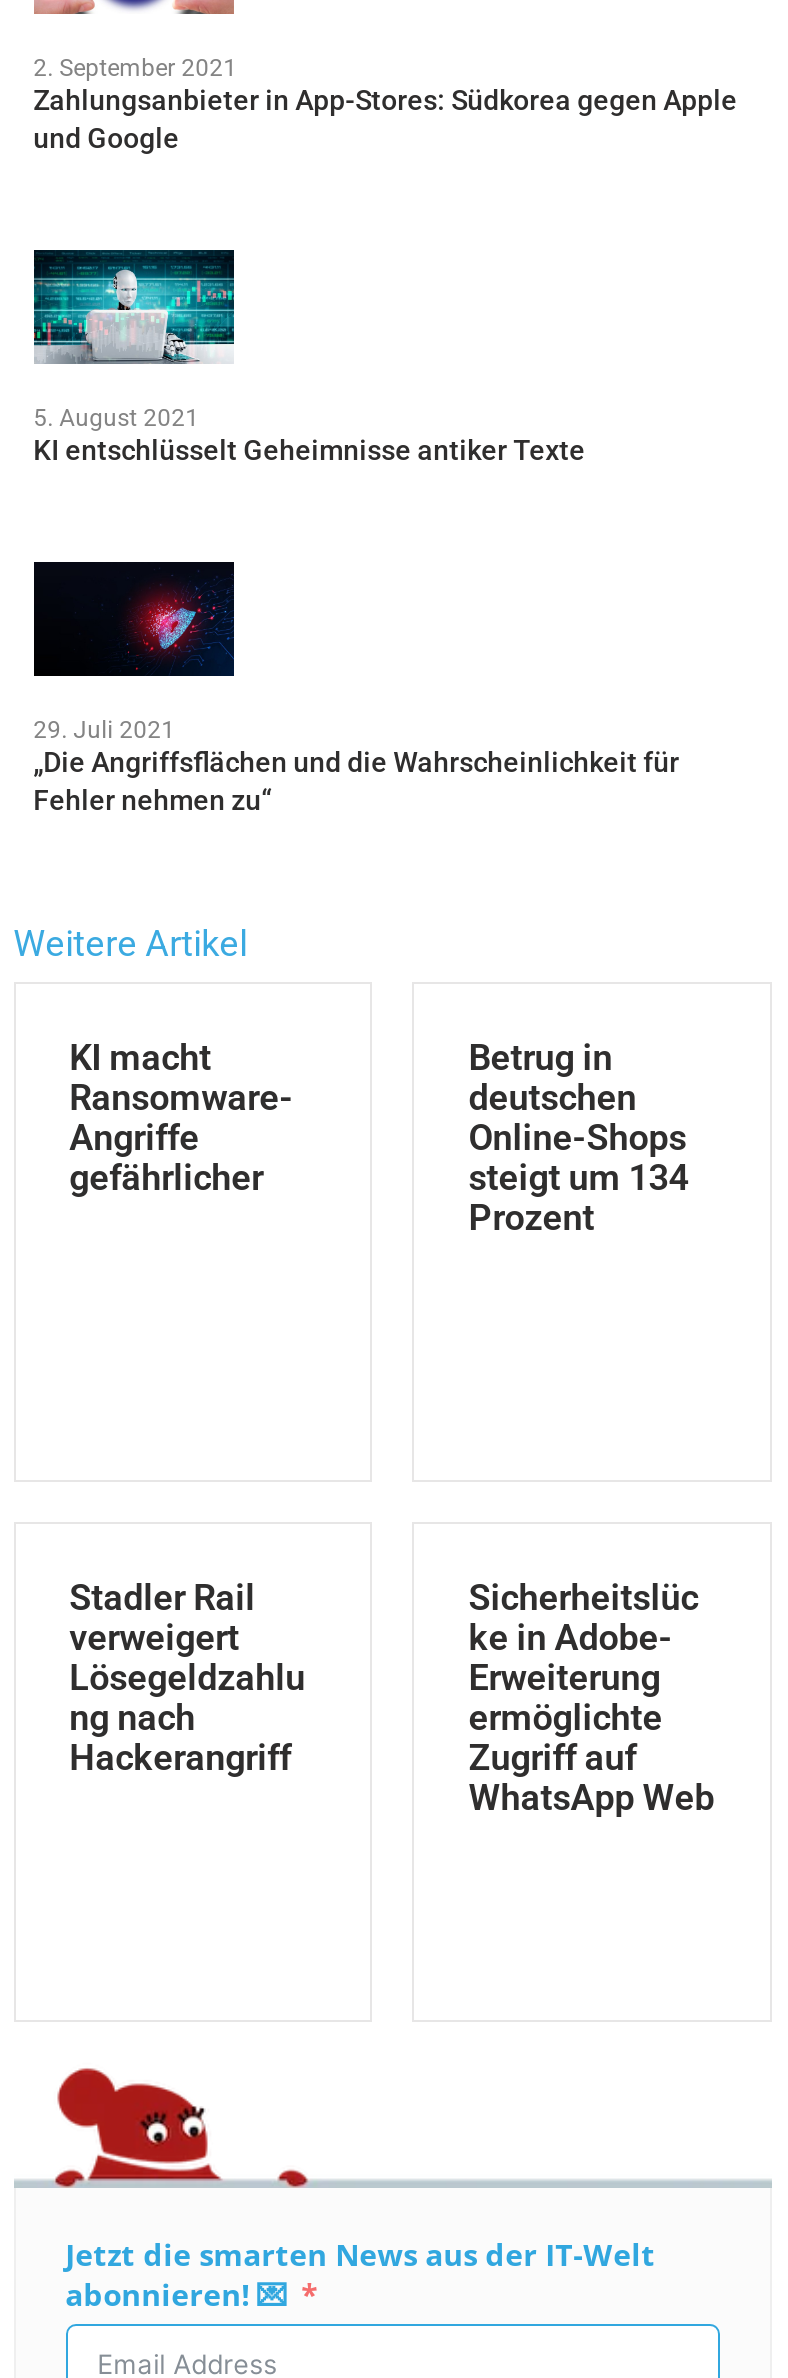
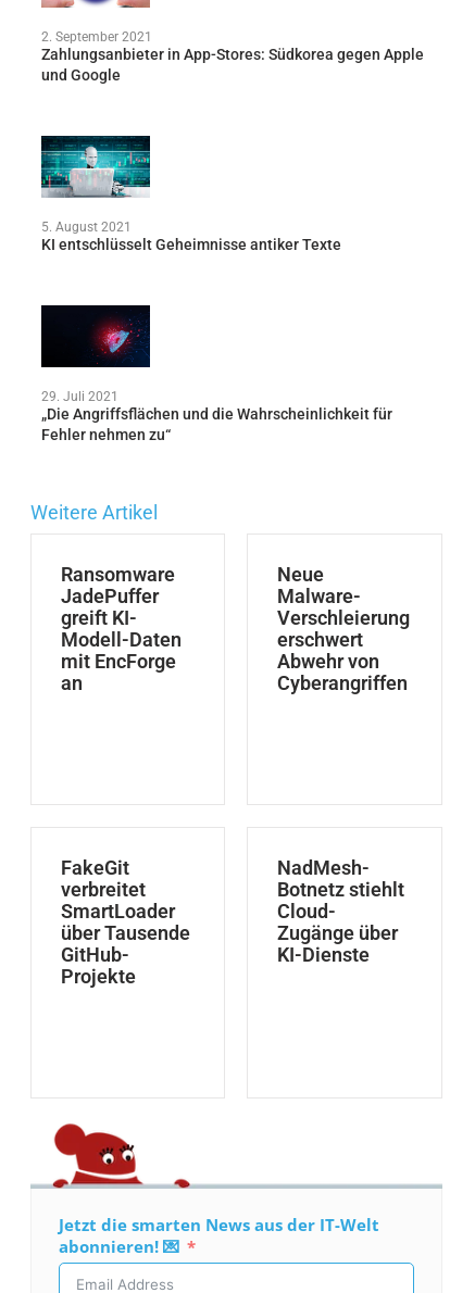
- KI macht
- Ransomware-
- Angriffe
- gefährlicher
+ Ransomware
+ JadePuffer
+ greift KI-
+ Modell-Daten
+ mit EncForge
+ an

- Betrug in
- deutschen
- Online-Shops
- steigt um 134
- Prozent
+ Neue
+ Malware-
+ Verschleierung
+ erschwert
+ Abwehr von
+ Cyberangriffen

- Stadler Rail
- verweigert
- Lösegeldzahlu
- ng nach
- Hackerangriff
+ FakeGit
+ verbreitet
+ SmartLoader
+ über Tausende
+ GitHub-
+ Projekte

- Sicherheitslüc
- ke in Adobe-
- Erweiterung
- ermöglichte
- Zugriff auf
- WhatsApp Web
+ NadMesh-
+ Botnetz stiehlt
+ Cloud-
+ Zugänge über
+ KI-Dienste
